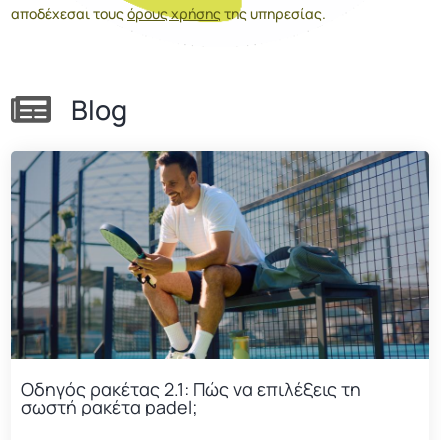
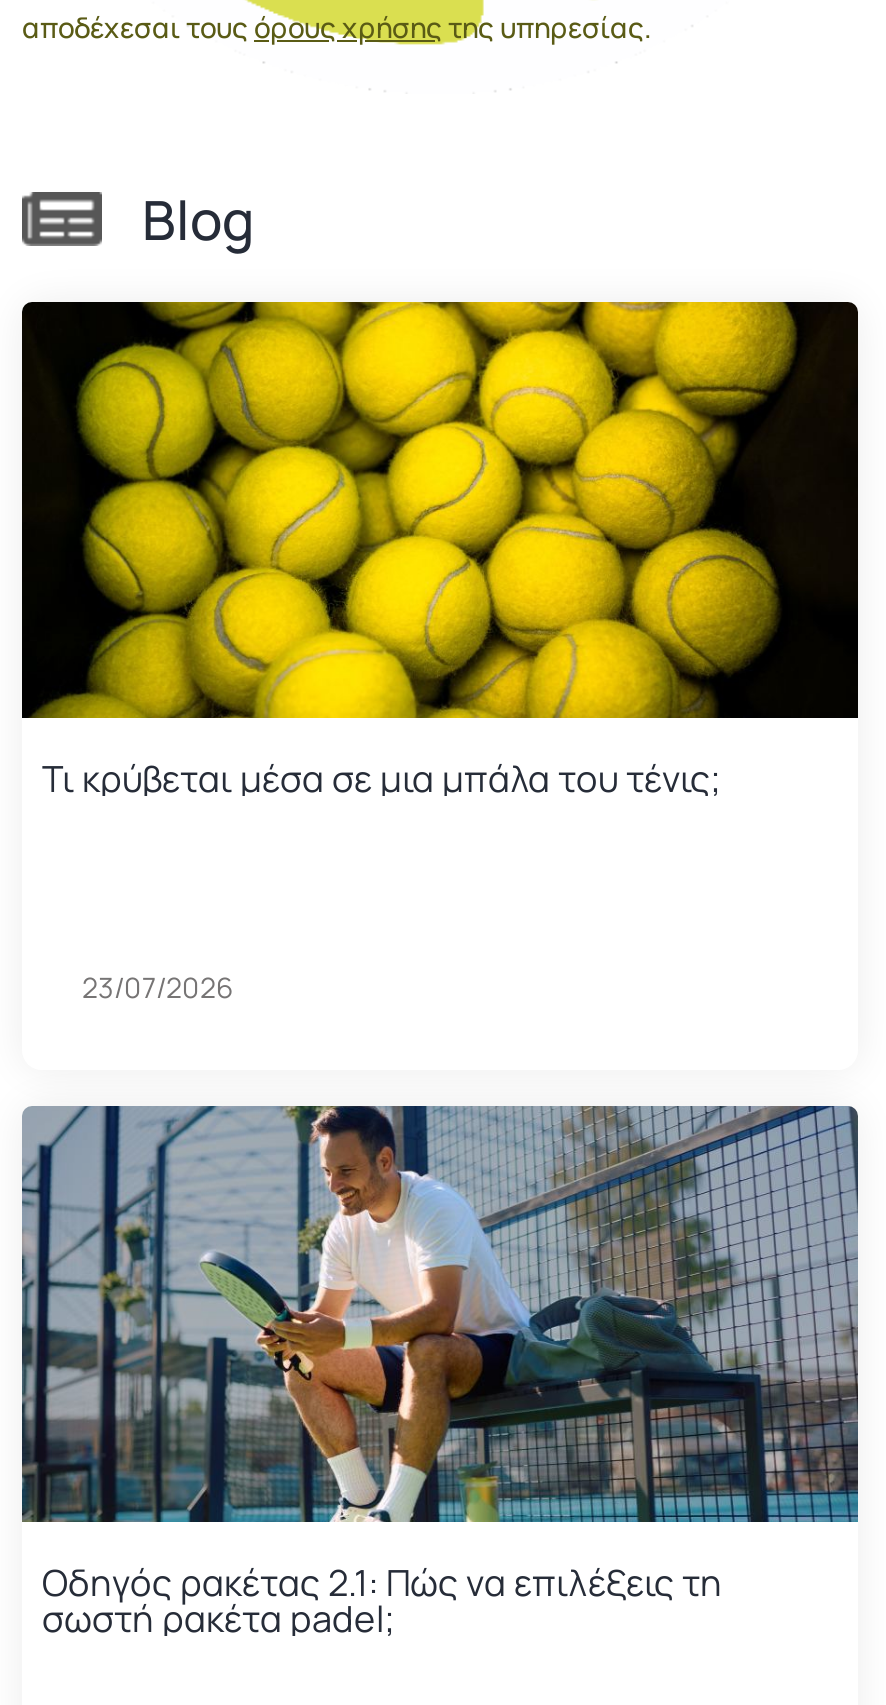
+ [image]
+ Τι κρύβεται μέσα σε μια μπάλα του τένις;

+ 23/07/2026
